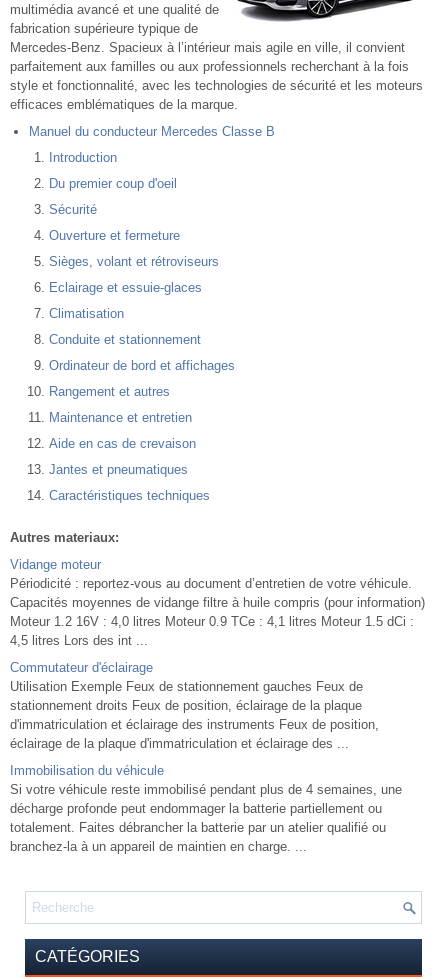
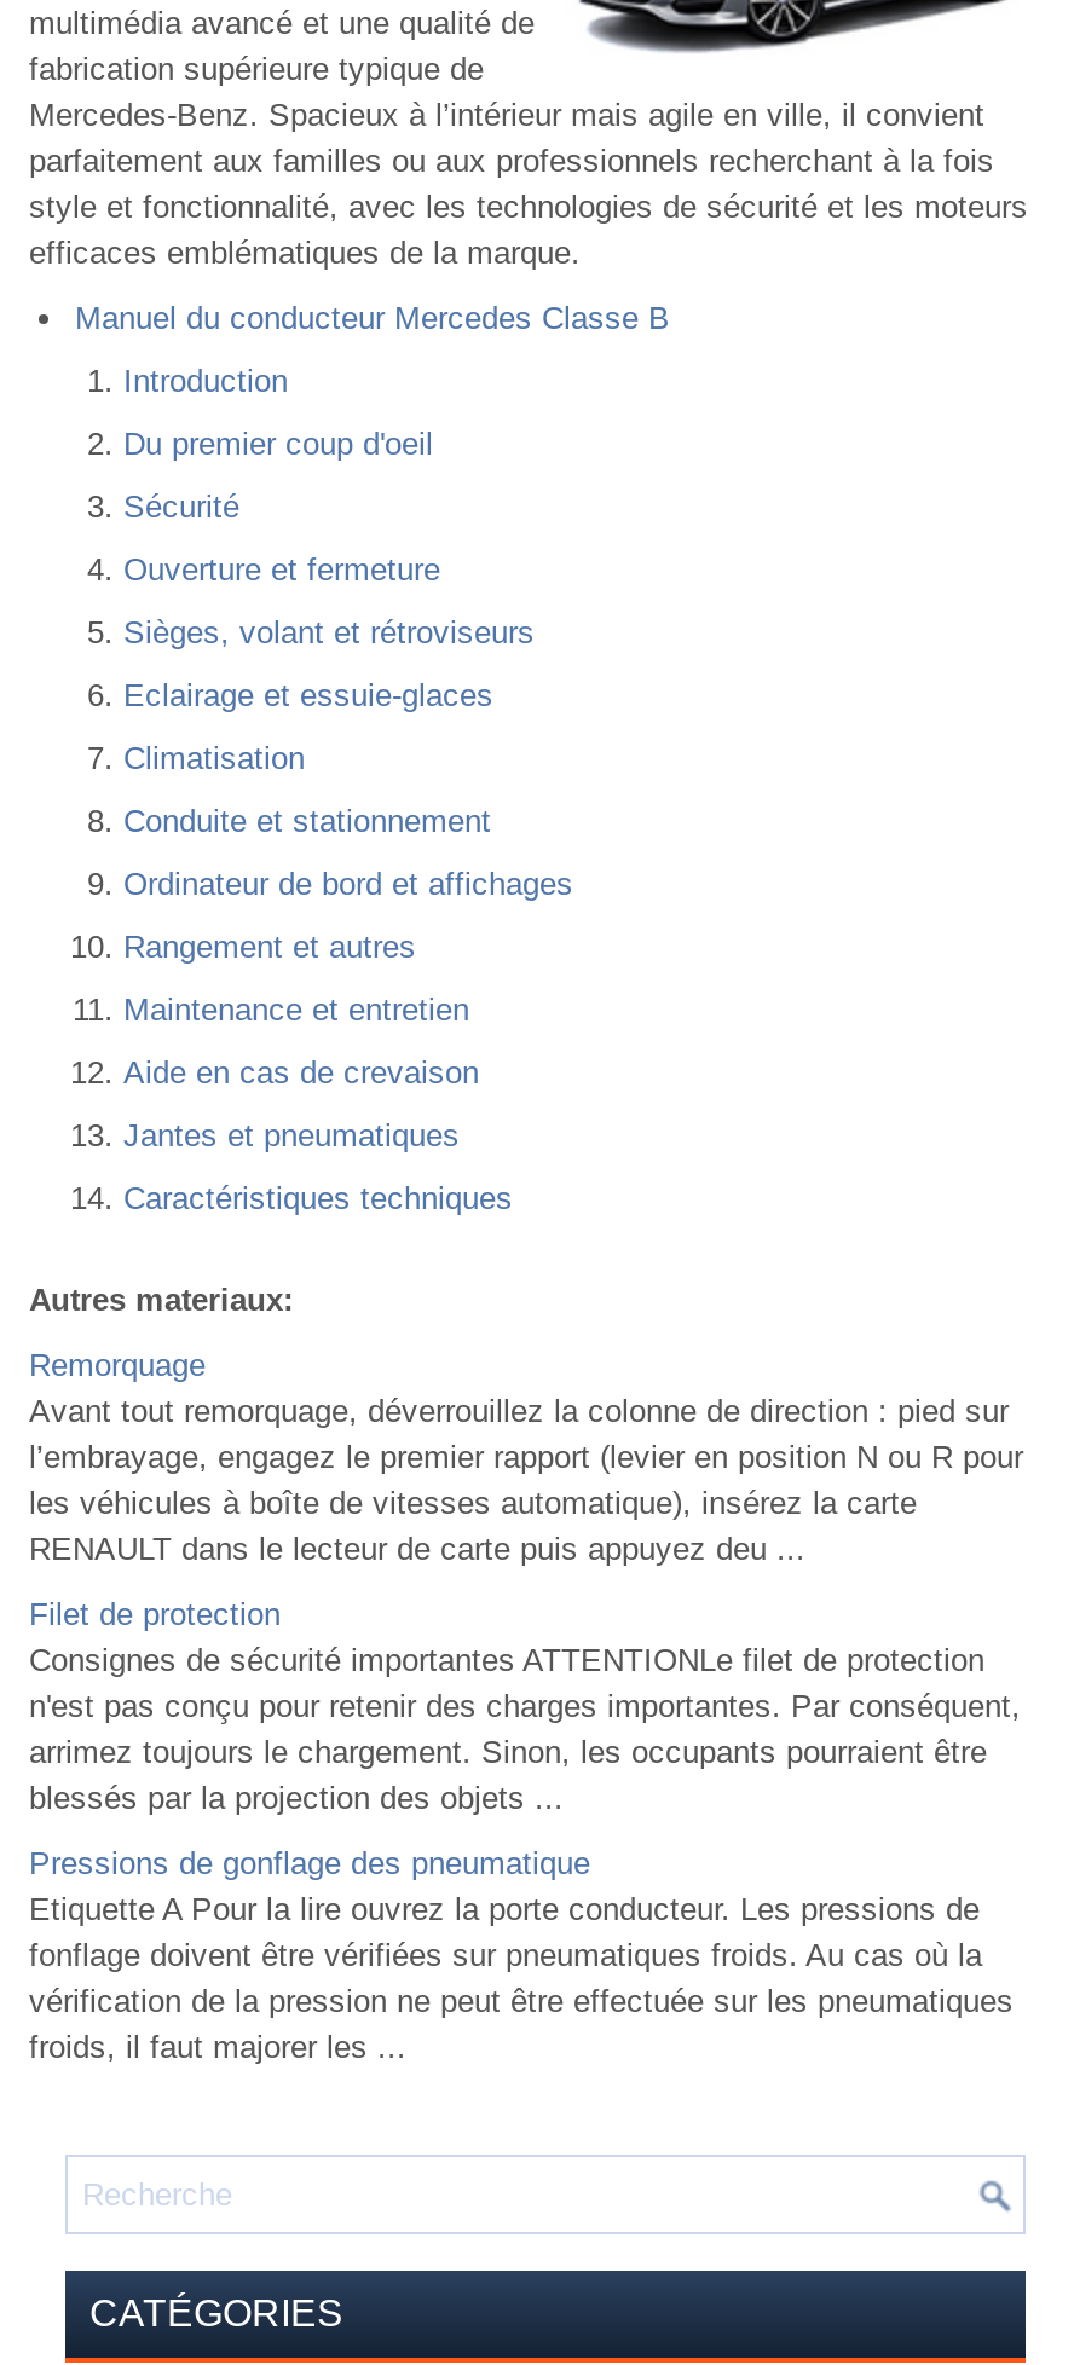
- Vidange moteur
- Périodicité : reportez-vous au document d’entretien de votre véhicule.
- Capacités moyennes de vidange filtre à huile compris (pour information)
- Moteur 1.2 16V : 4,0 litres Moteur 0.9 TCe : 4,1 litres Moteur 1.5 dCi :
- 4,5 litres Lors des int ...
+ Remorquage
+ Avant tout remorquage, déverrouillez la colonne de direction : pied sur
+ l’embrayage, engagez le premier rapport (levier en position N ou R pour
+ les véhicules à boîte de vitesses automatique), insérez la carte
+ RENAULT dans le lecteur de carte puis appuyez deu ...

- Commutateur d'éclairage
- Utilisation Exemple Feux de stationnement gauches Feux de
- stationnement droits Feux de position, éclairage de la plaque
- d'immatriculation et éclairage des instruments Feux de position,
- éclairage de la plaque d'immatriculation et éclairage des ...
+ Filet de protection
+ Consignes de sécurité importantes ATTENTIONLe filet de protection
+ n'est pas conçu pour retenir des charges importantes. Par conséquent,
+ arrimez toujours le chargement. Sinon, les occupants pourraient être
+ blessés par la projection des objets ...

- Immobilisation du véhicule
- Si votre véhicule reste immobilisé pendant plus de 4 semaines, une
- décharge profonde peut endommager la batterie partiellement ou
- totalement. Faites débrancher la batterie par un atelier qualifié ou
- branchez-la à un appareil de maintien en charge. ...
+ Pressions de gonflage des pneumatique
+ Etiquette A Pour la lire ouvrez la porte conducteur. Les pressions de
+ fonflage doivent être vérifiées sur pneumatiques froids. Au cas où la
+ vérification de la pression ne peut être effectuée sur les pneumatiques
+ froids, il faut majorer les ...
